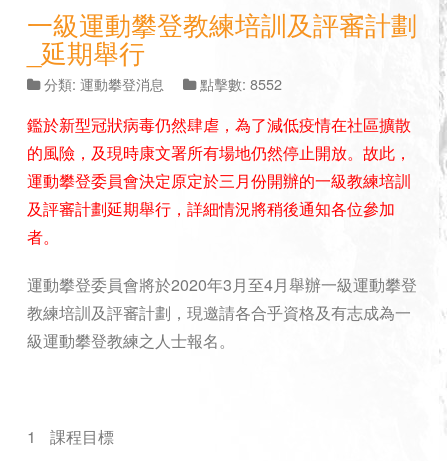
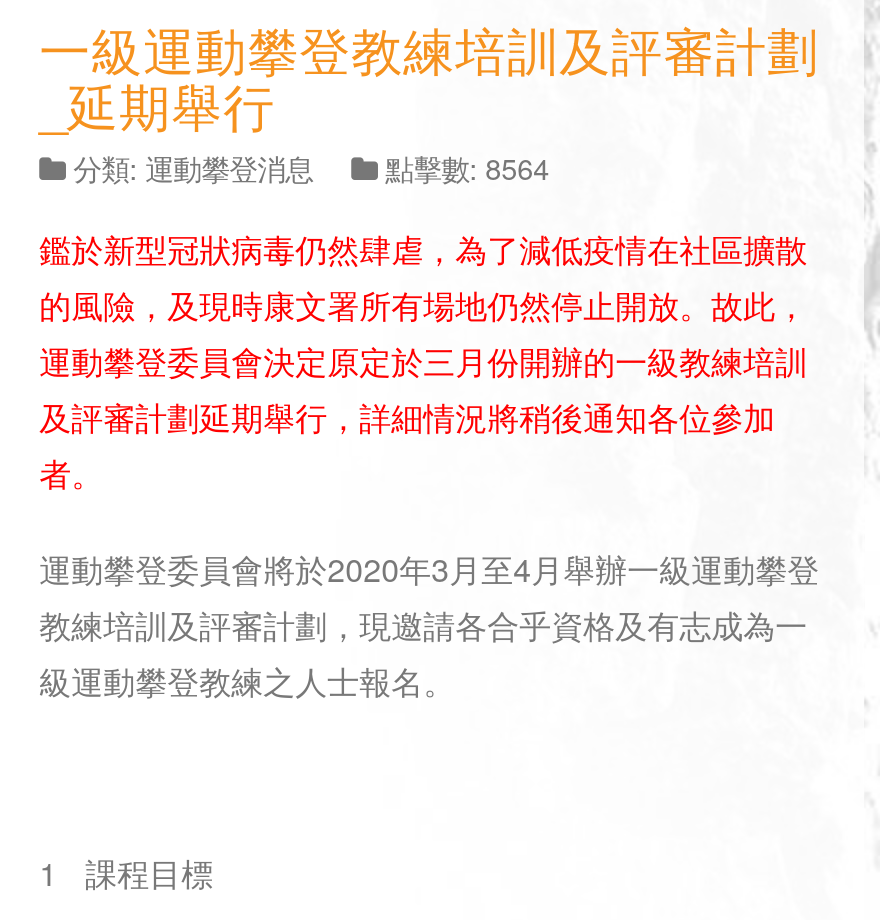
- 分類:運動攀登消息 點擊數: 8552
+ 分類:運動攀登消息 點擊數: 8564
